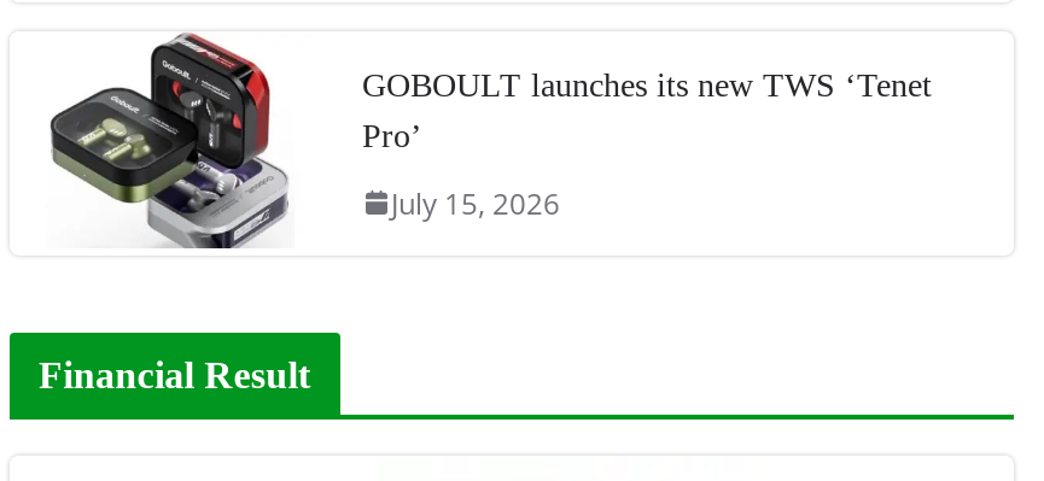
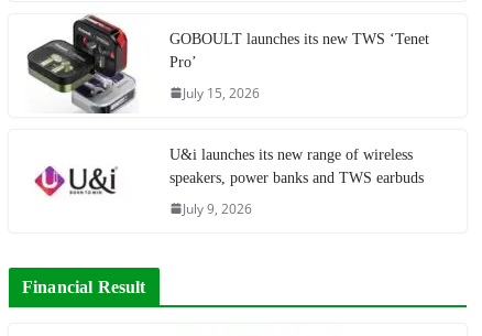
+ [image]
+ U&i launches its new range of wireless
+ speakers, power banks and TWS earbuds
+ July 9, 2026
